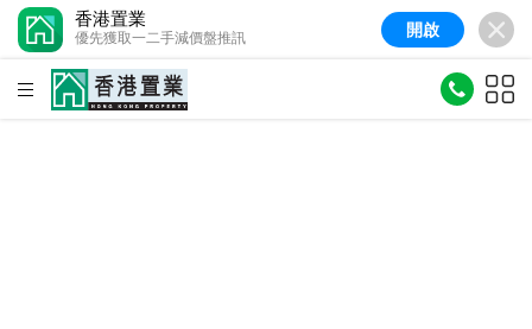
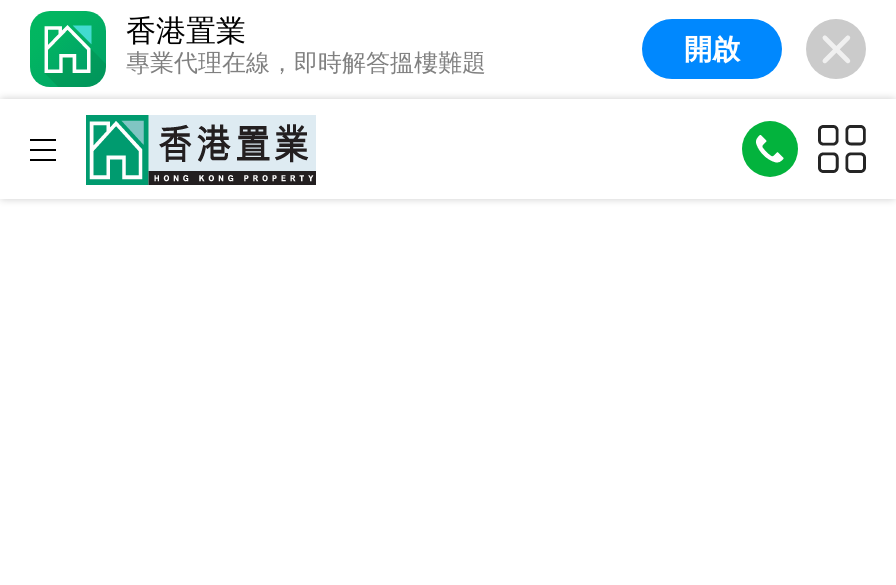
- 優先獲取一二手減價盤推訊
+ 專業代理在線，即時解答搵樓難題
